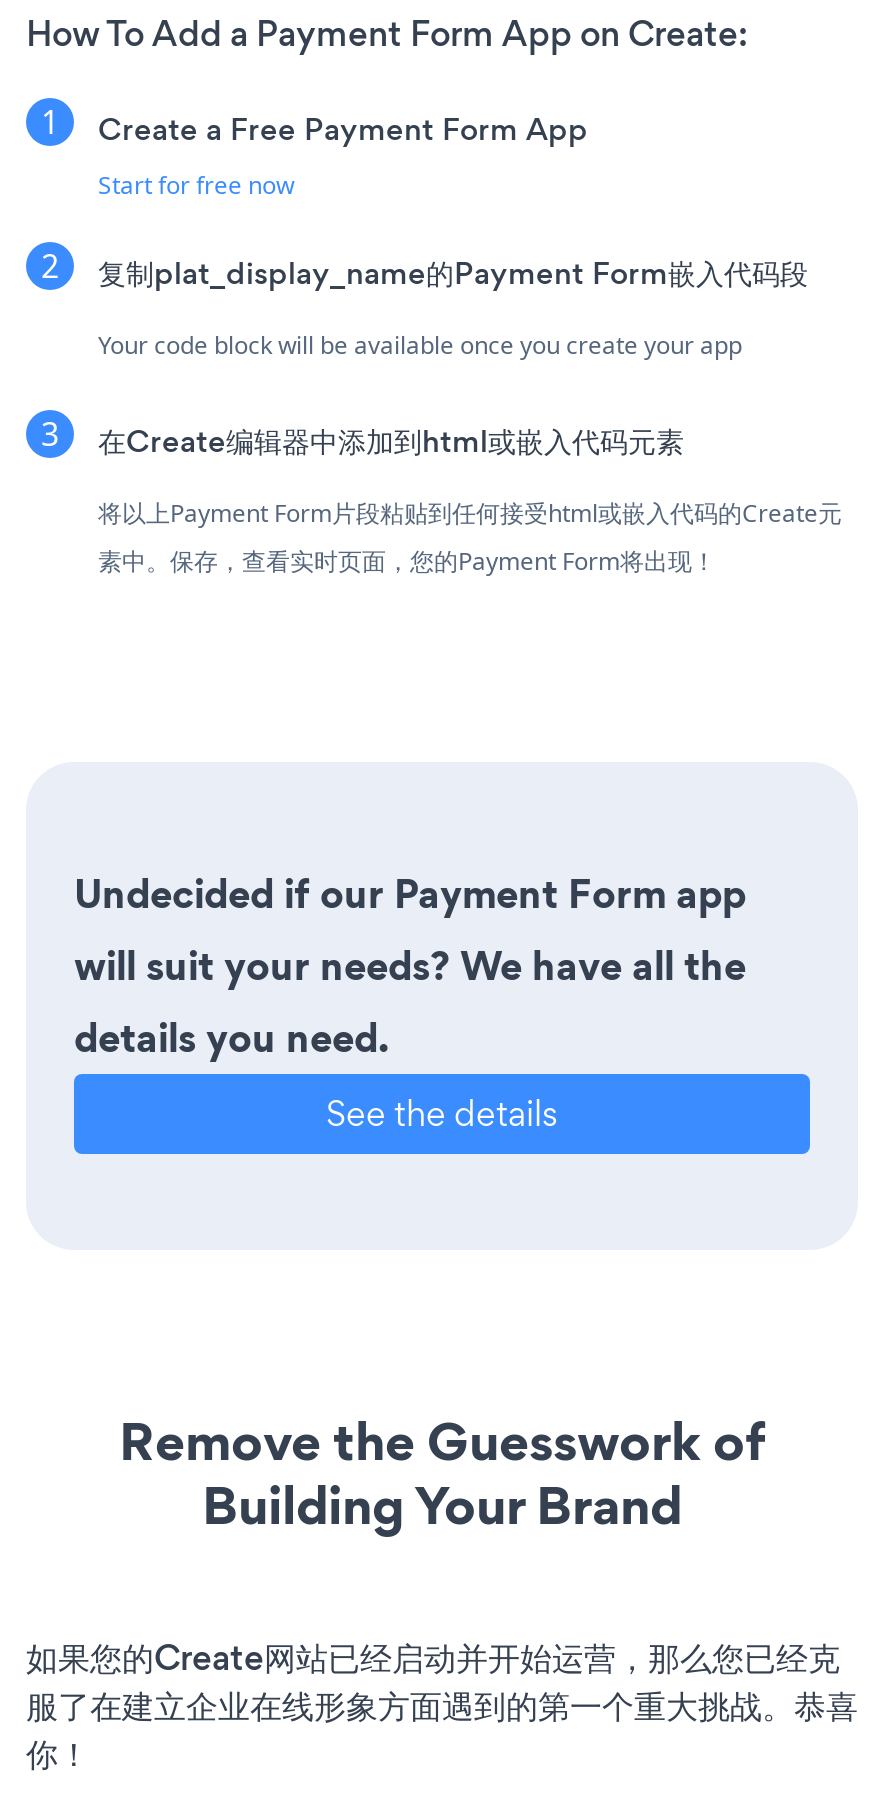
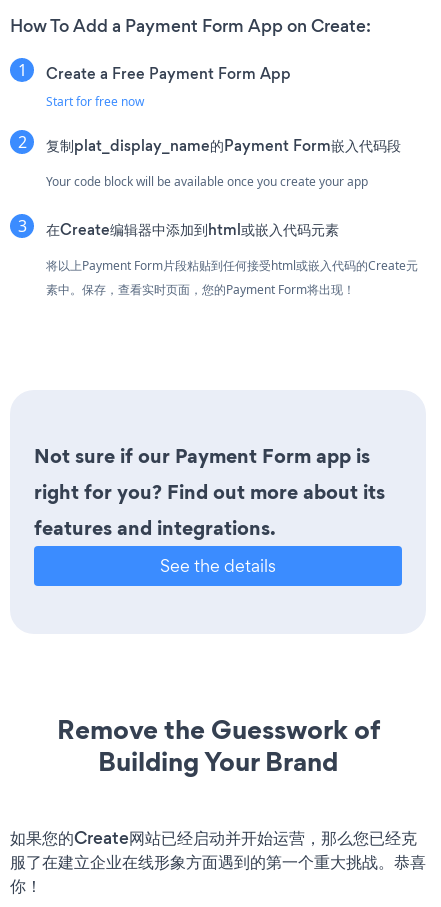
- Undecided if our Payment Form app
- will suit your needs? We have all the
- details you need.
+ Not sure if our Payment Form app is
+ right for you? Find out more about its
+ features and integrations.
